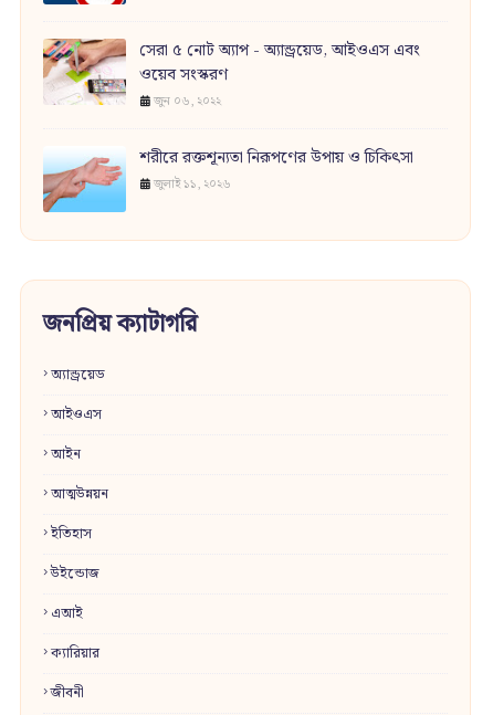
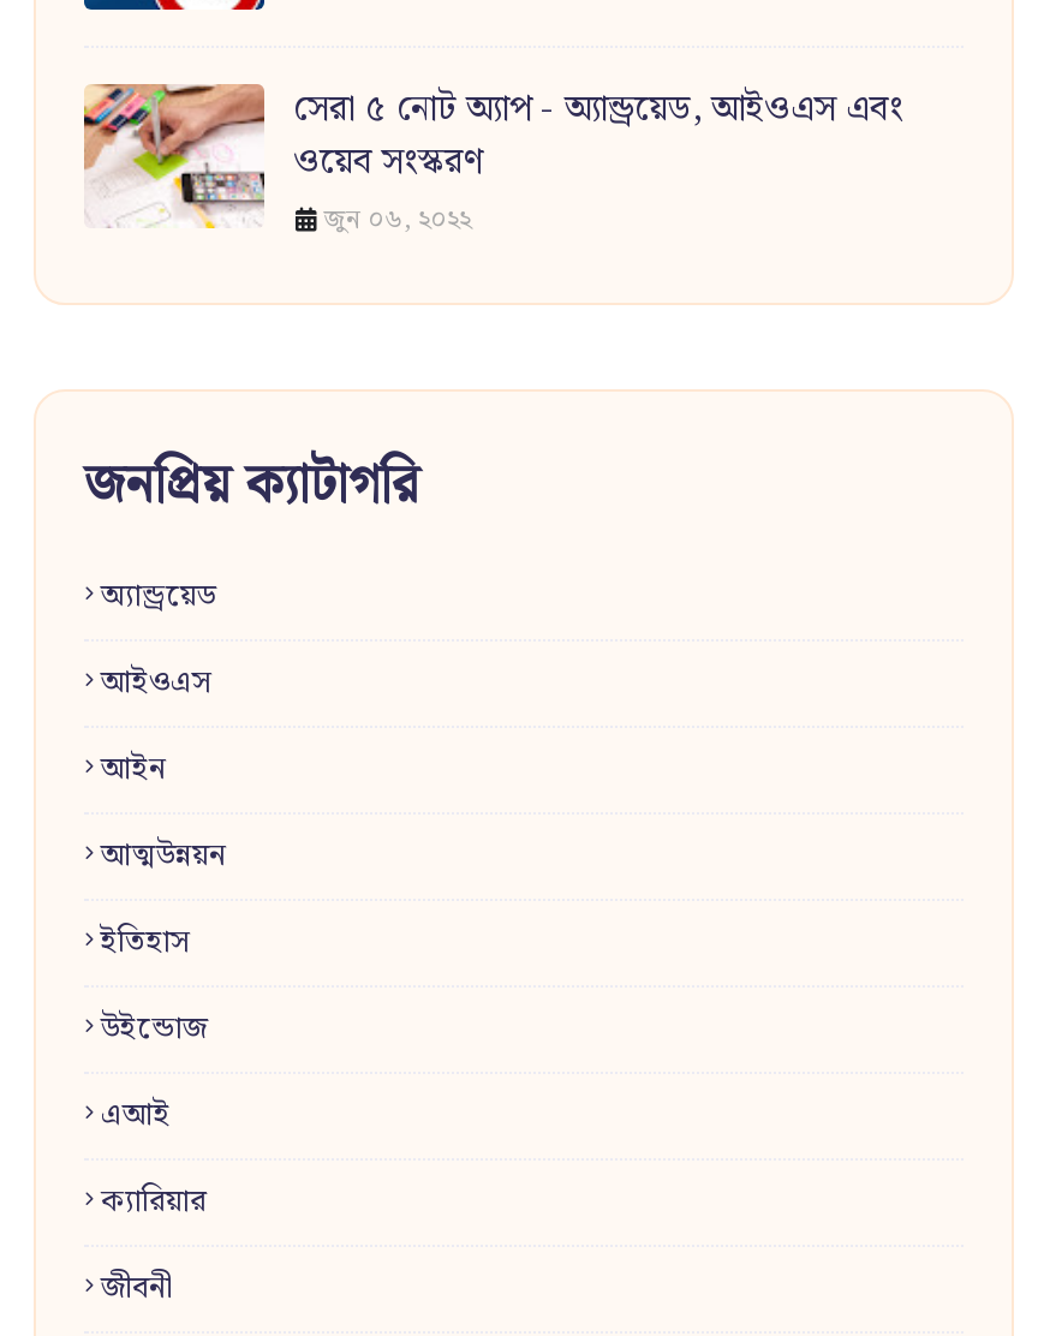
- [image]
- শরীরে রক্তশূন্যতা নিরূপণের উপায় ও চিকিৎসা
- জুলাই ১১, ২০২৬
